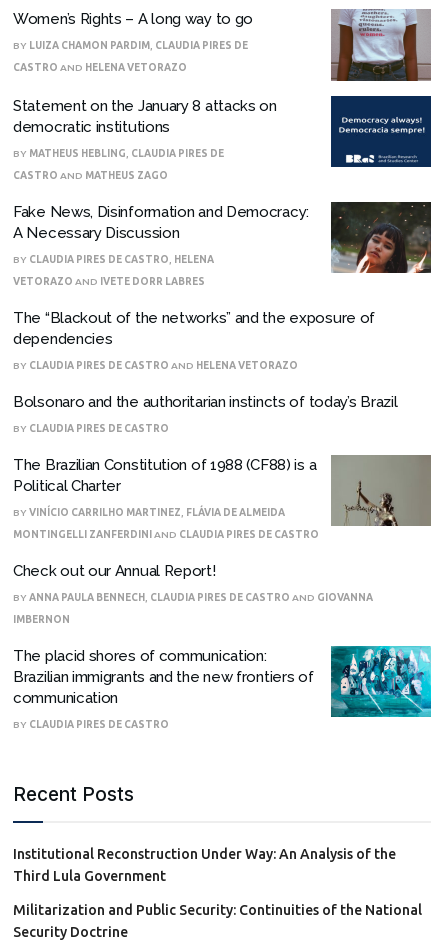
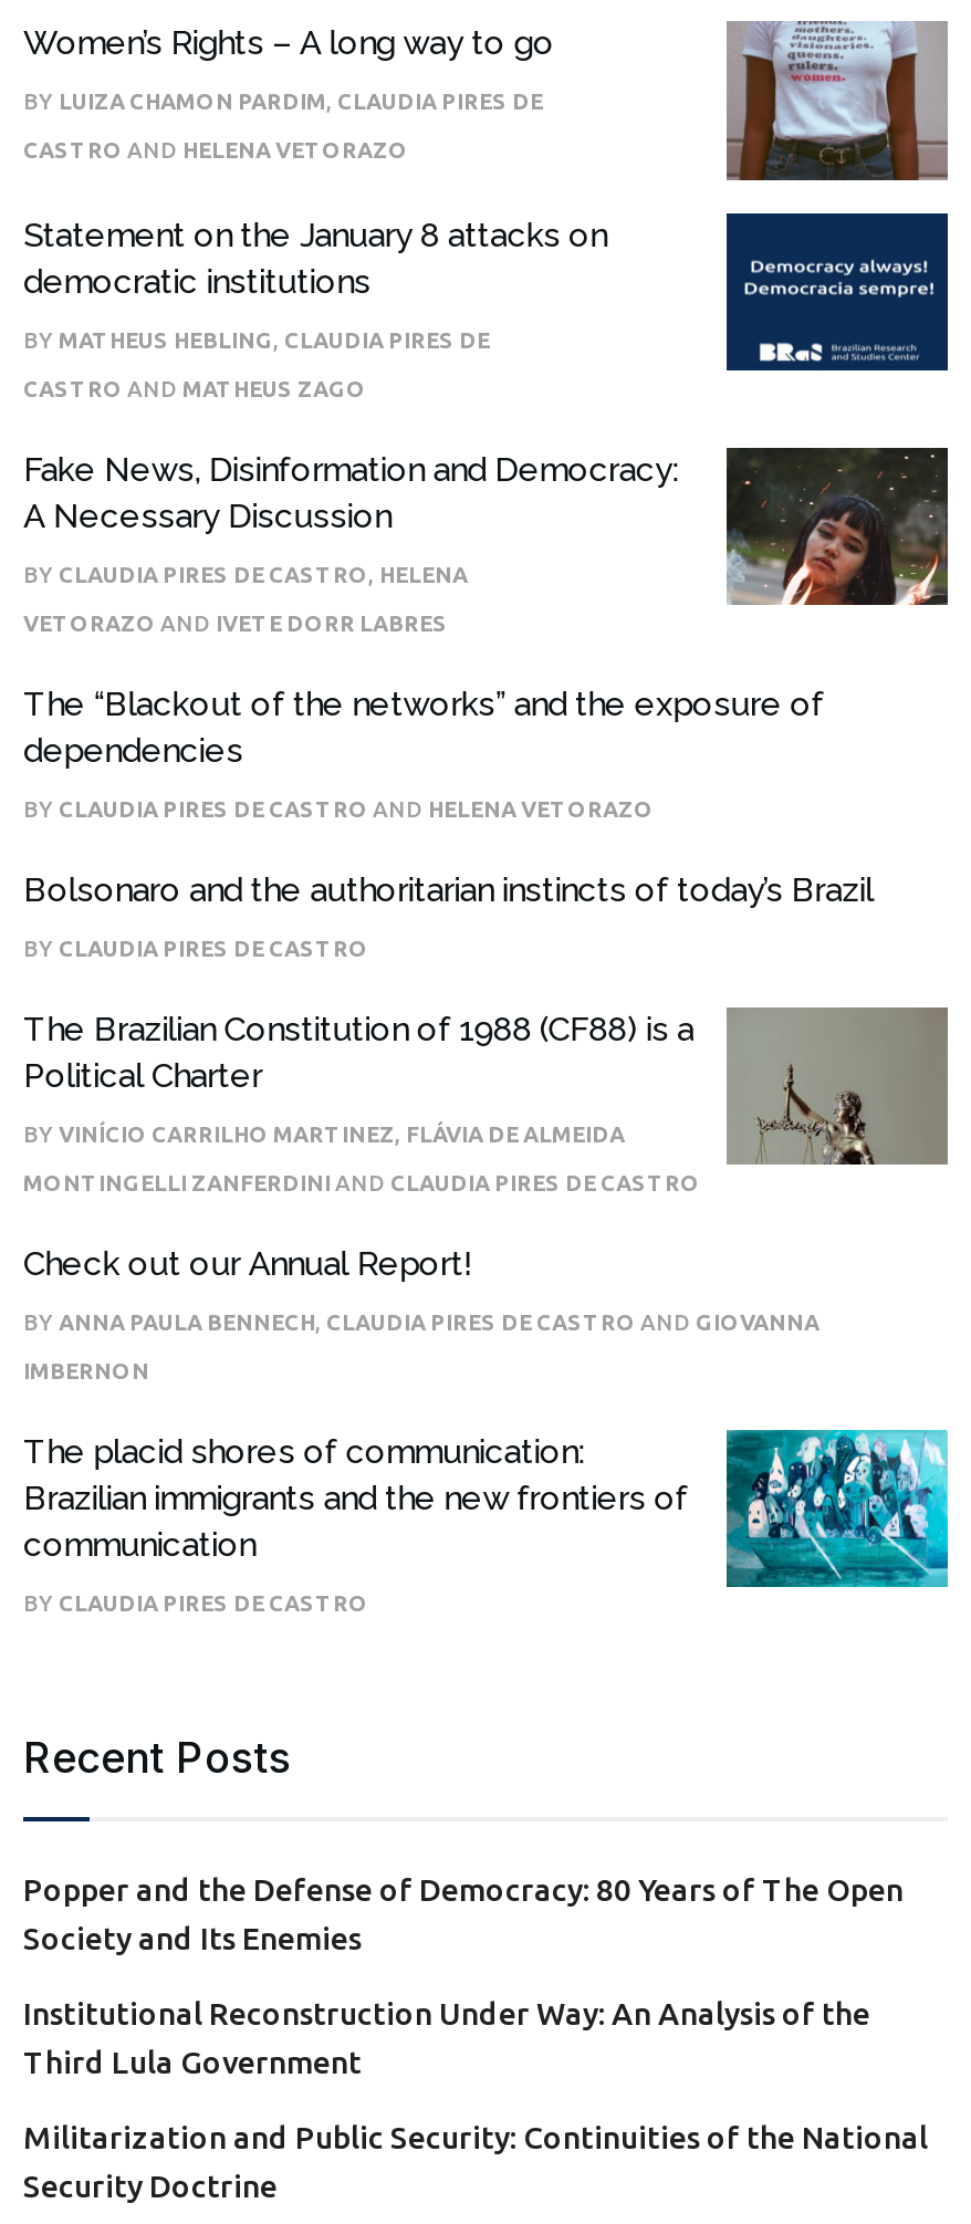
+ Popper and the Defense of Democracy: 80 Years of The Open
+ Society and Its Enemies
